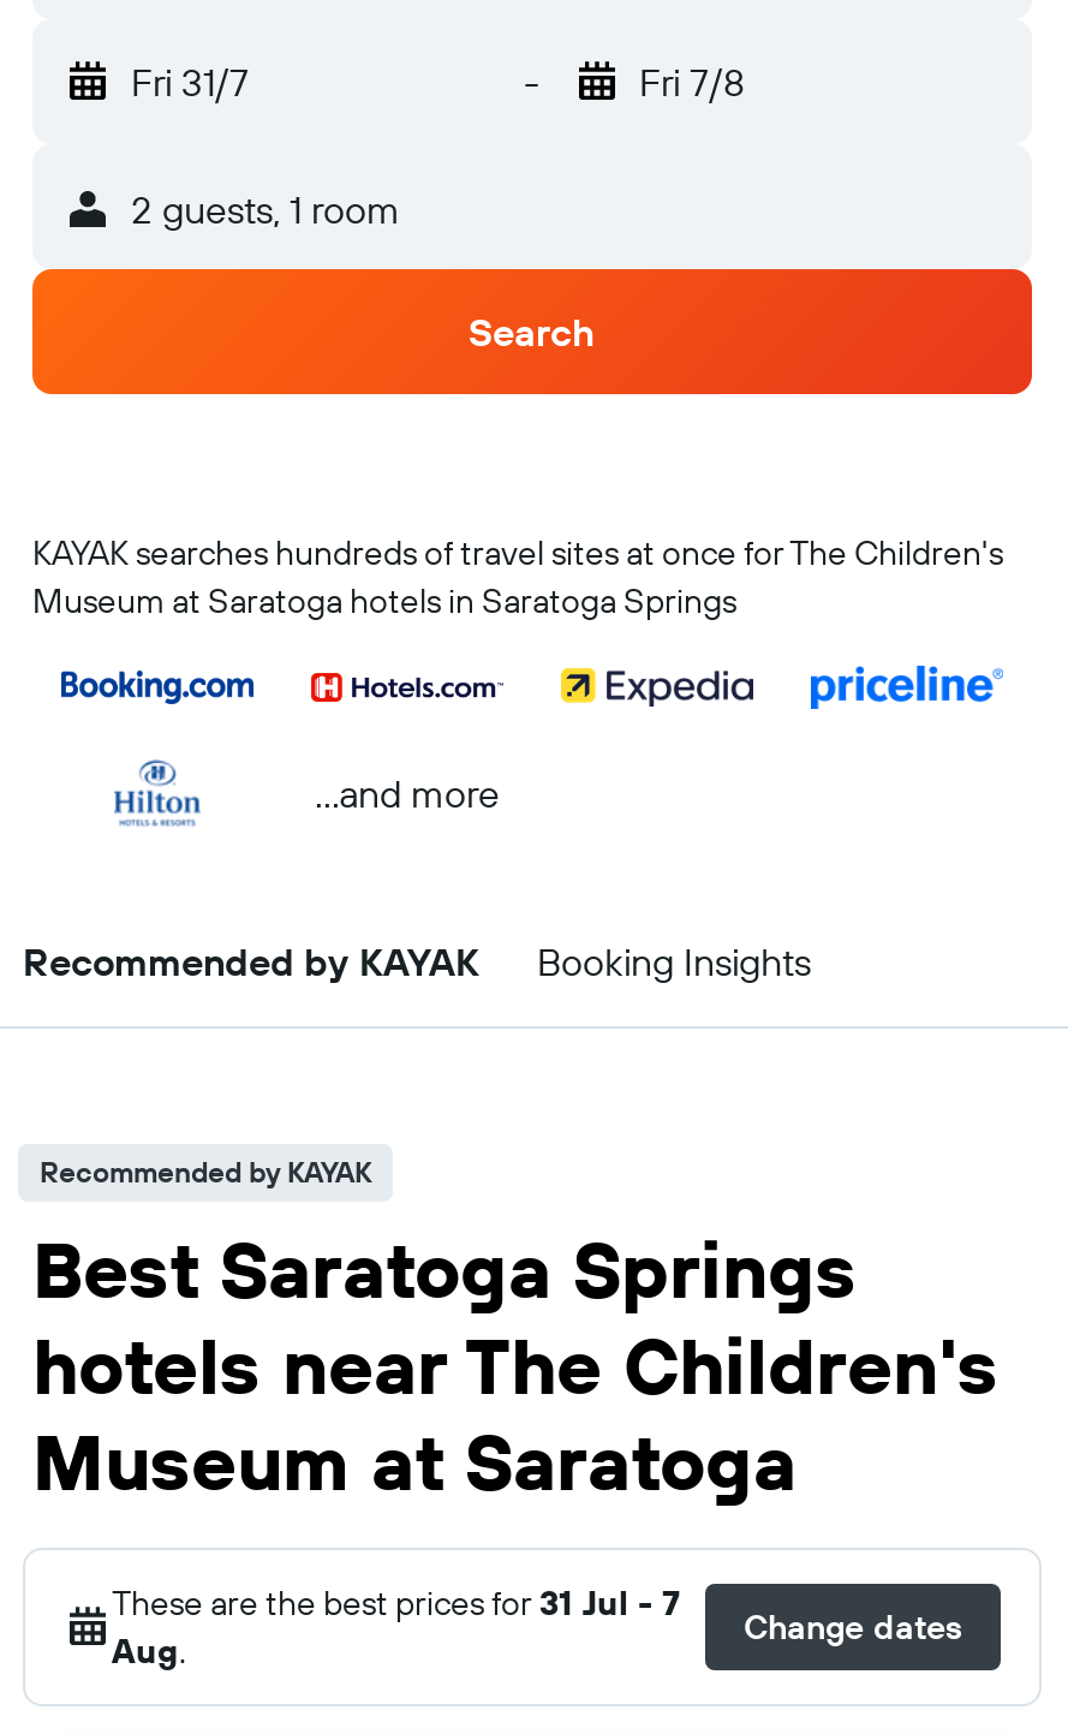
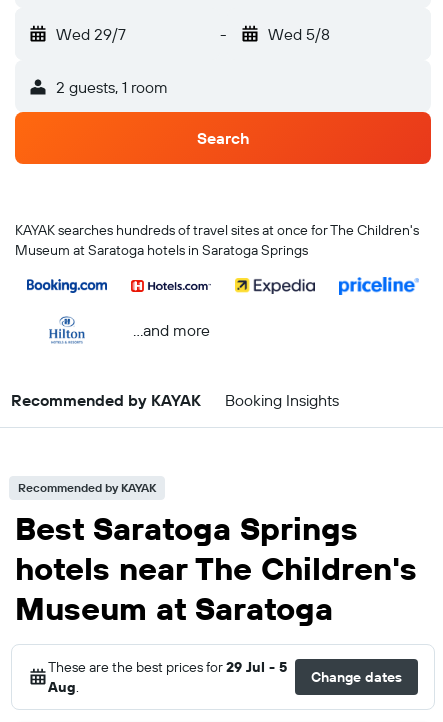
- Fri 31/7
+ Wed 29/7

- Fri 7/8
+ Wed 5/8

- These are the best prices for 31 Jul - 7
+ These are the best prices for 29 Jul - 5
